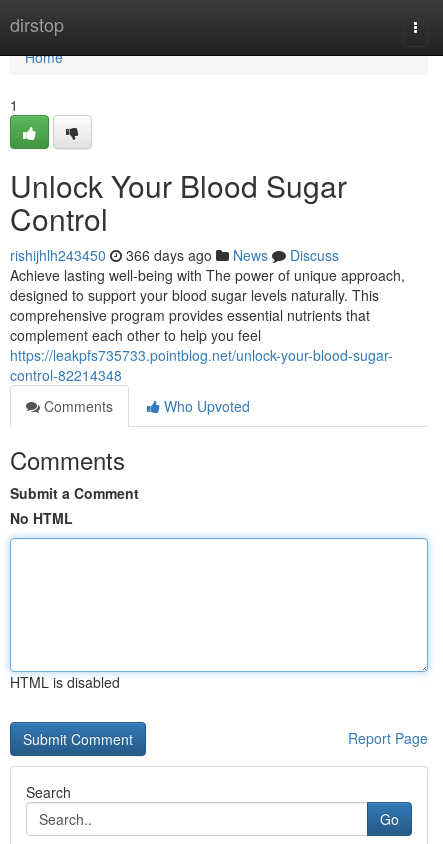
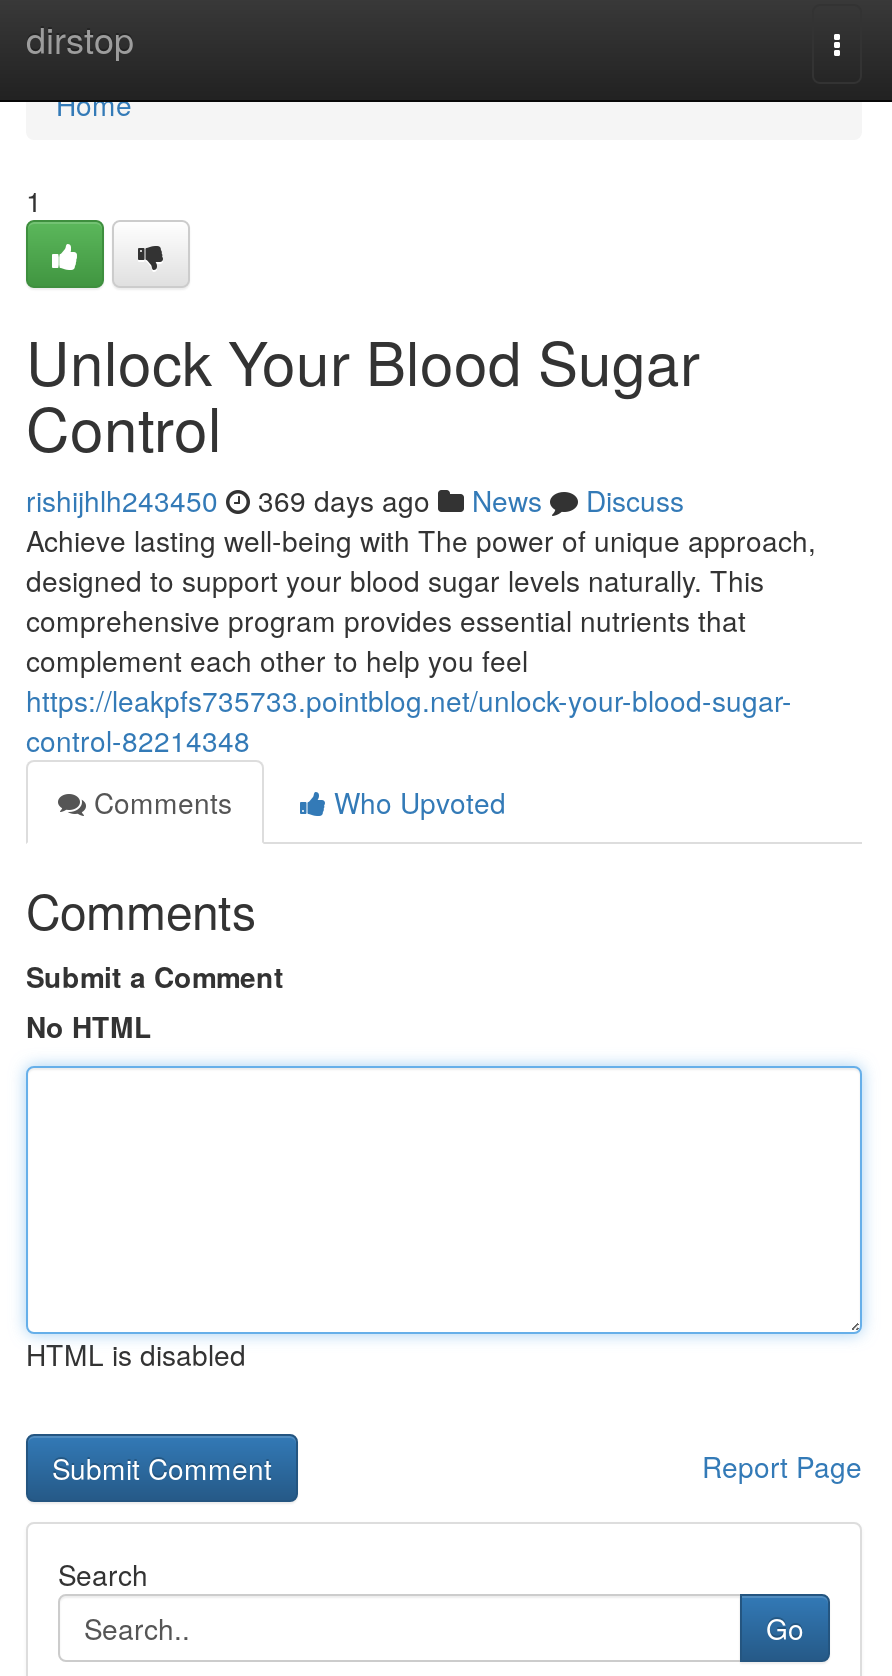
- rishijhlh243450 366 days ago News Discuss
+ rishijhlh243450 369 days ago News Discuss
